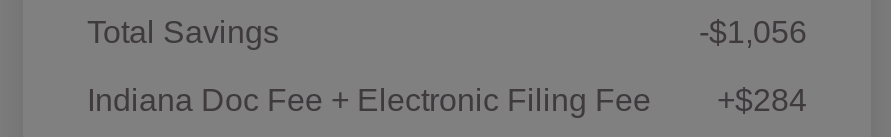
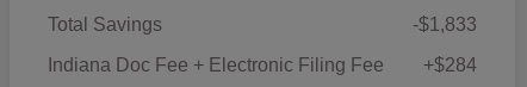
- -$1,056
+ -$1,833
